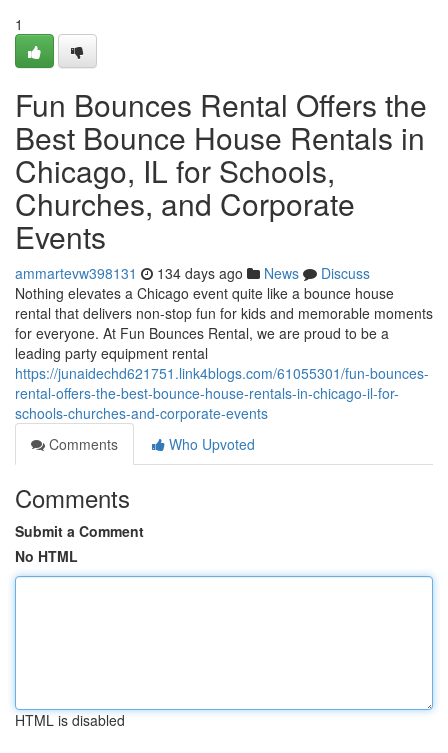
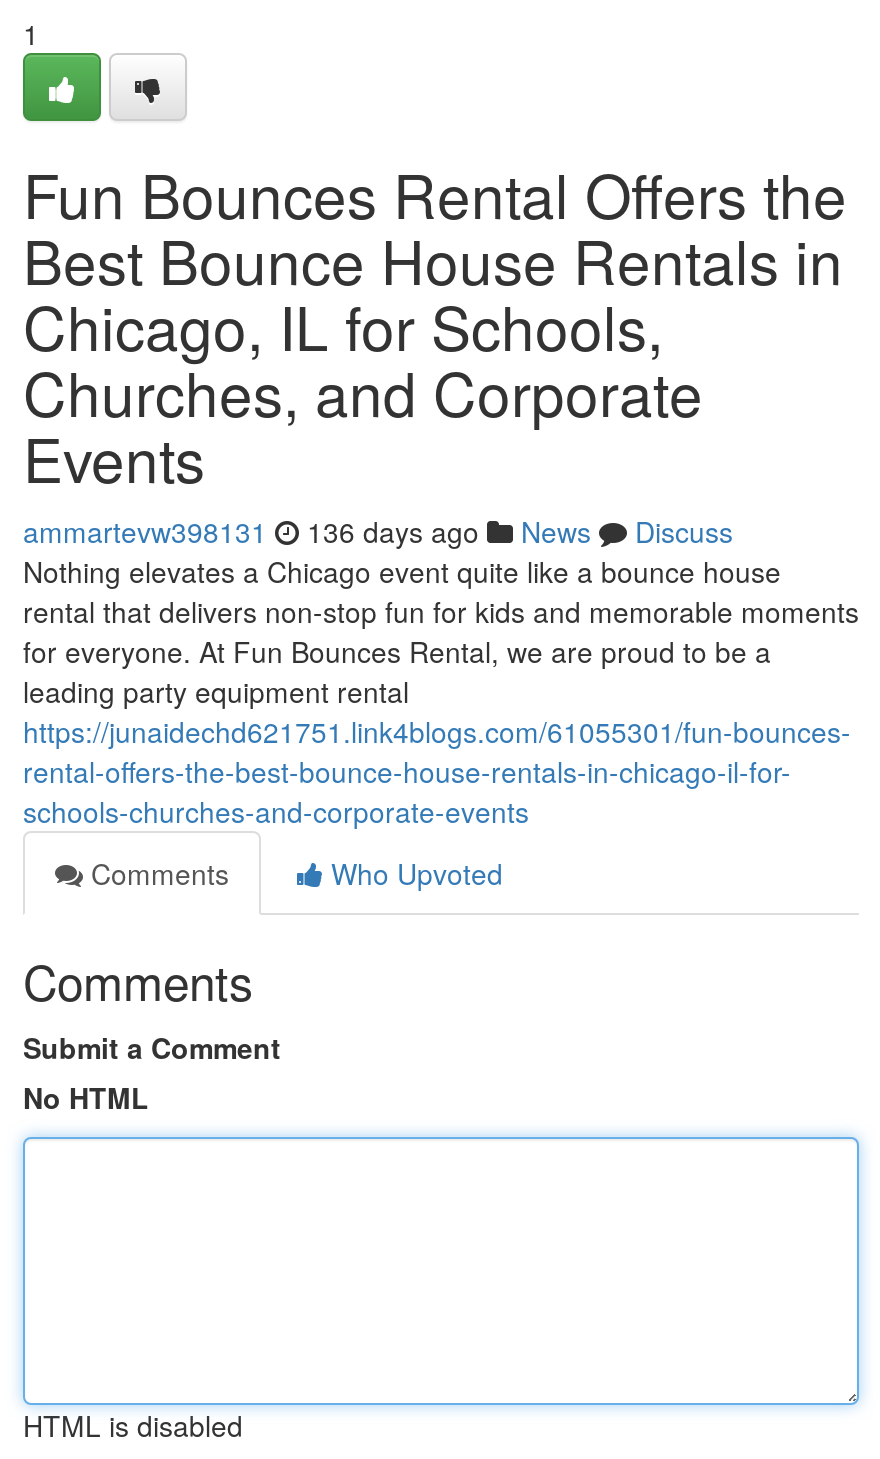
- ammartevw398131 134 days ago News Discuss
+ ammartevw398131 136 days ago News Discuss
